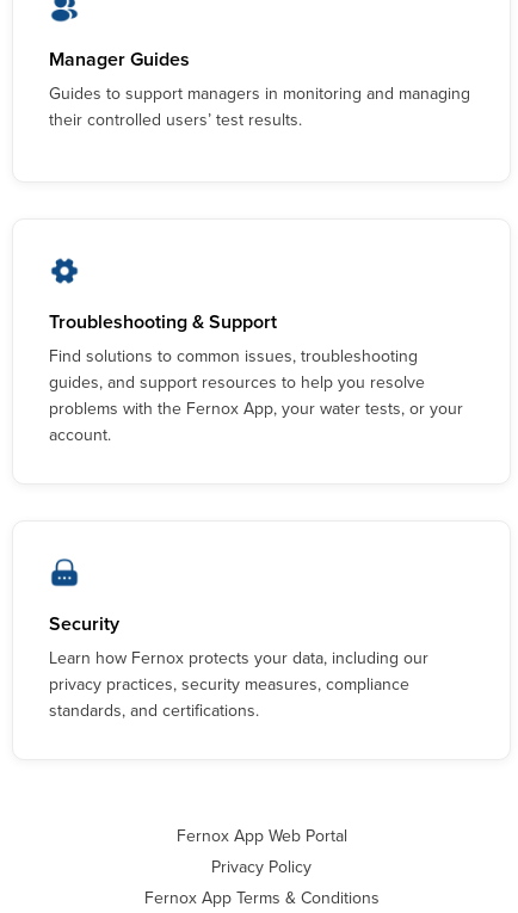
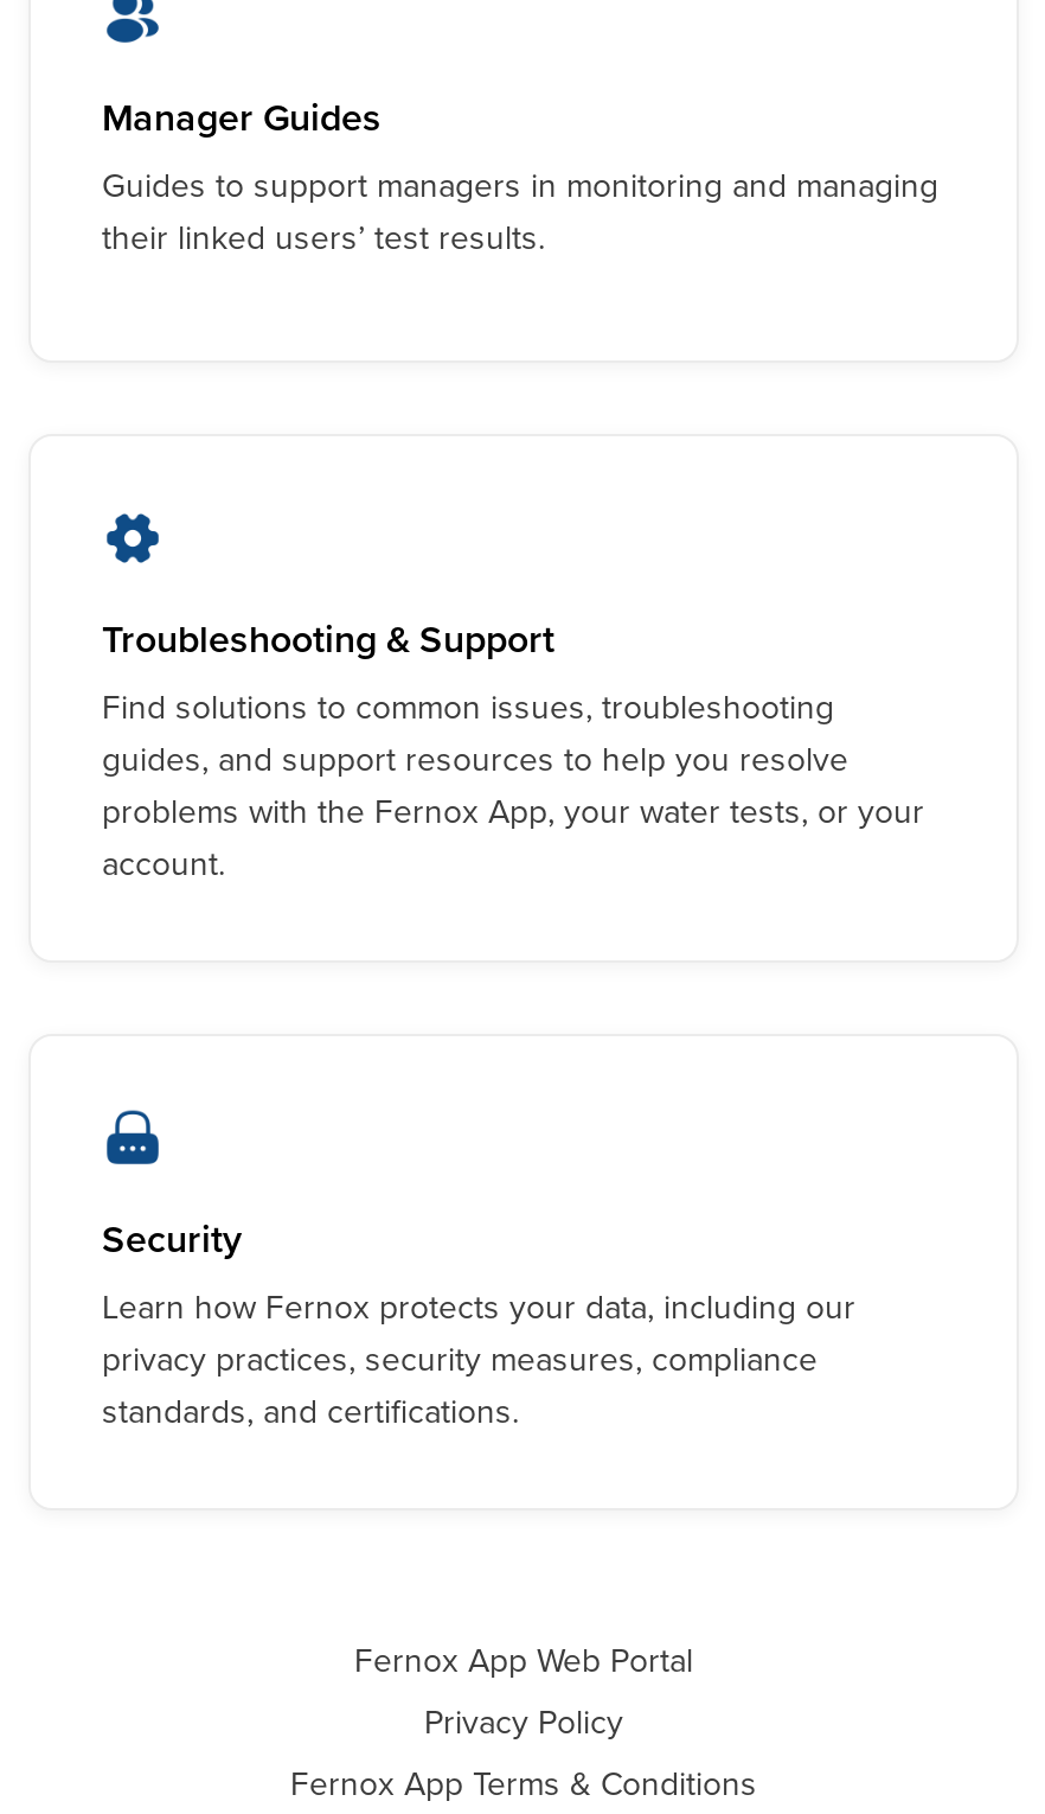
- their controlled users’ test results.
+ their linked users’ test results.
